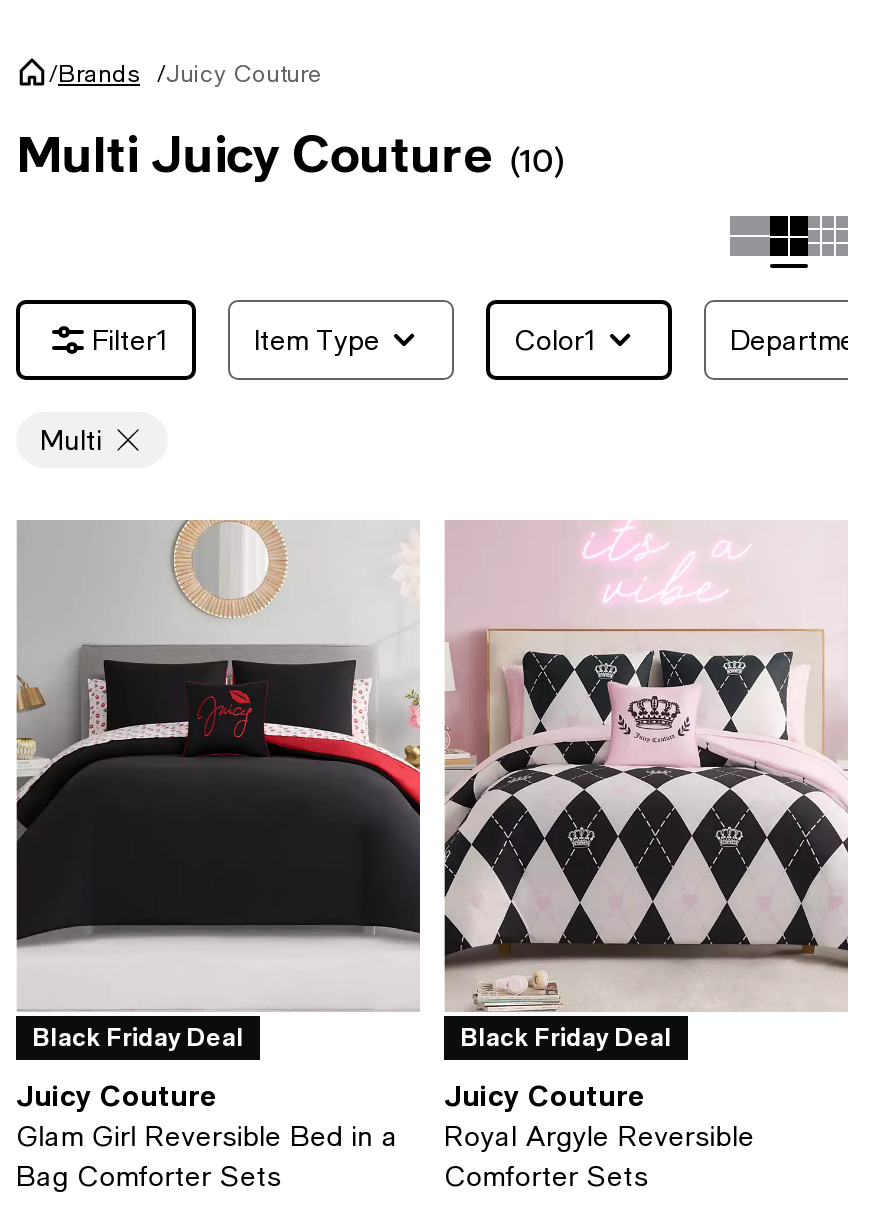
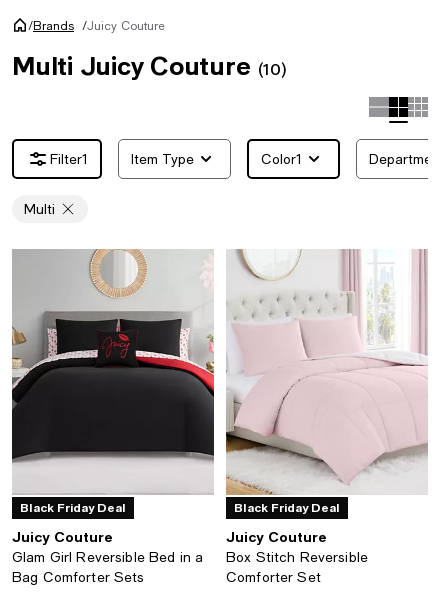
- [image]
+ [image]

- Royal Argyle Reversible
+ Box Stitch Reversible

- Comforter Sets
+ Comforter Set
